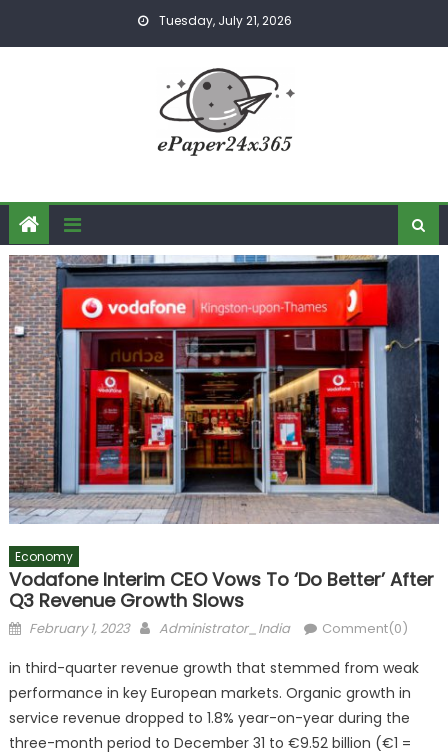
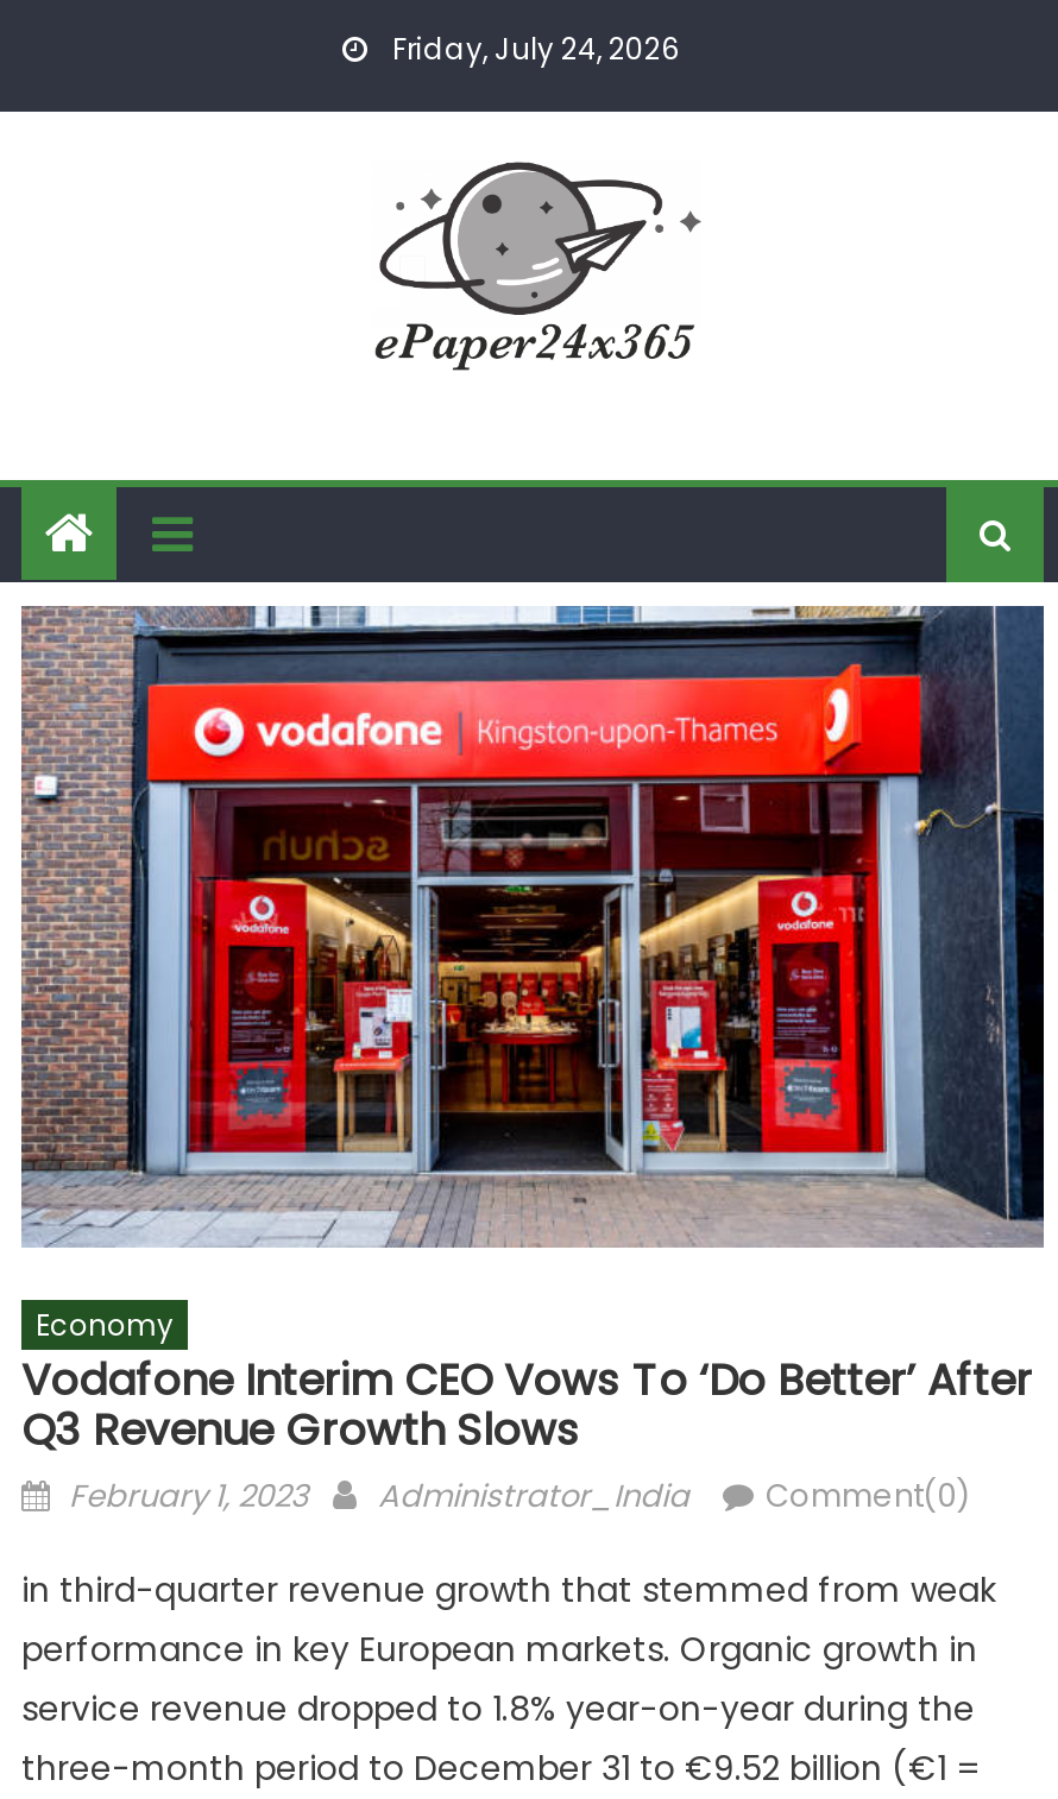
- Tuesday, July 21, 2026
+ Friday, July 24, 2026
